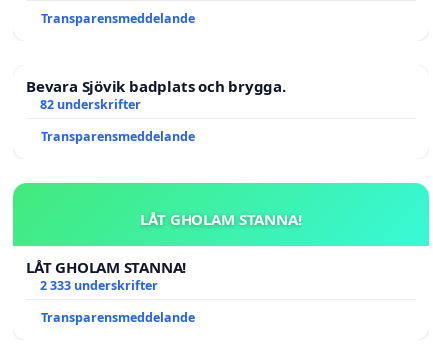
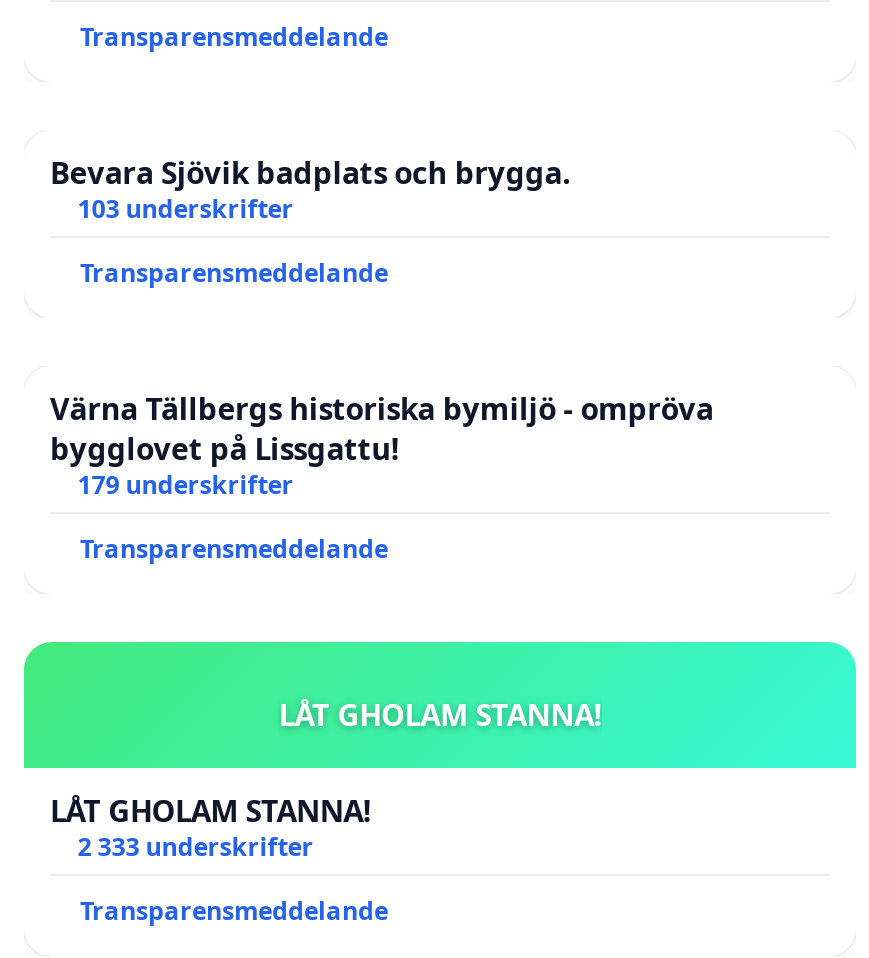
- 82 underskrifter
+ 103 underskrifter
+ Transparensmeddelande
+ Värna Tällbergs historiska bymiljö - ompröva
+ bygglovet på Lissgattu!
+ 179 underskrifter
